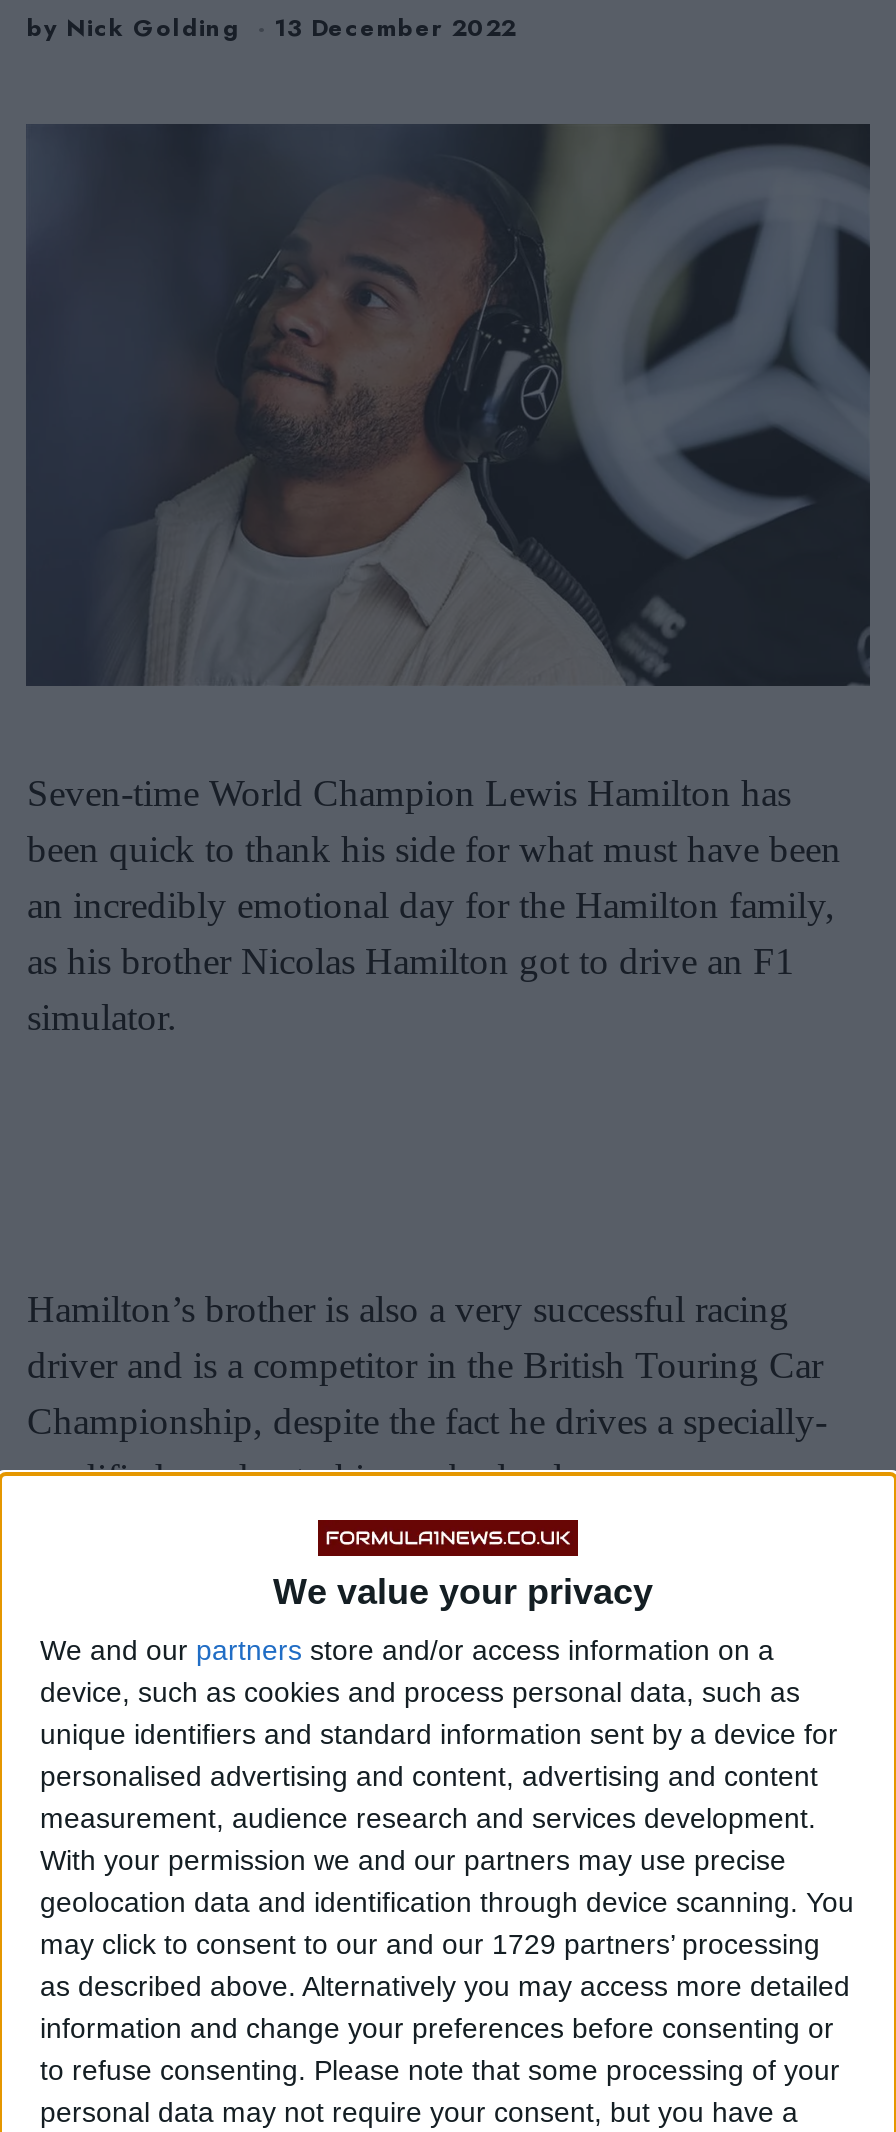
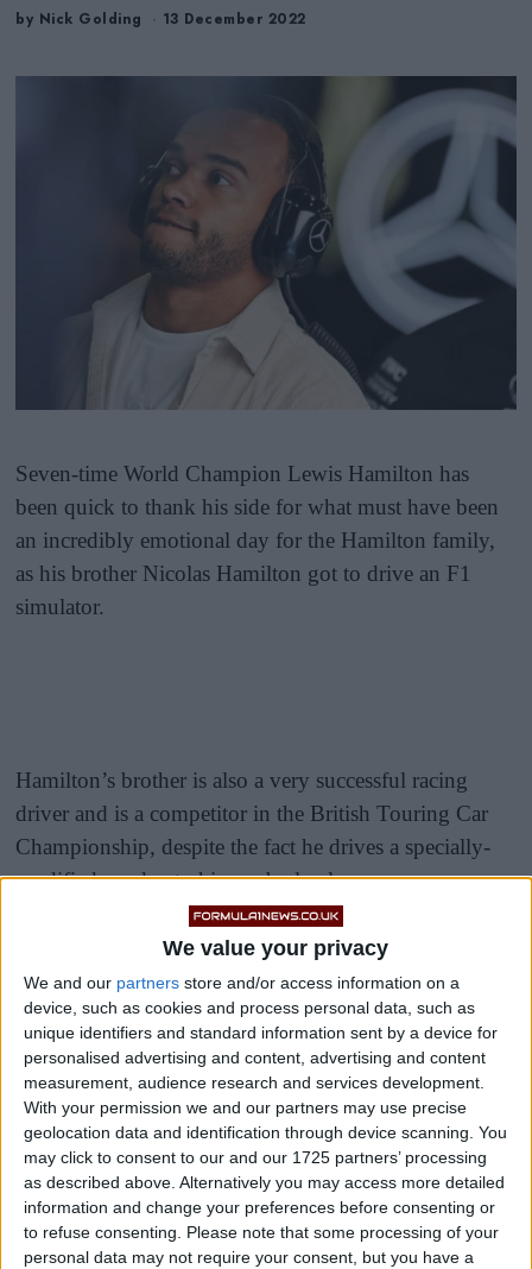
- may click to consent to our and our 1729 partners’ processing
+ may click to consent to our and our 1725 partners’ processing
